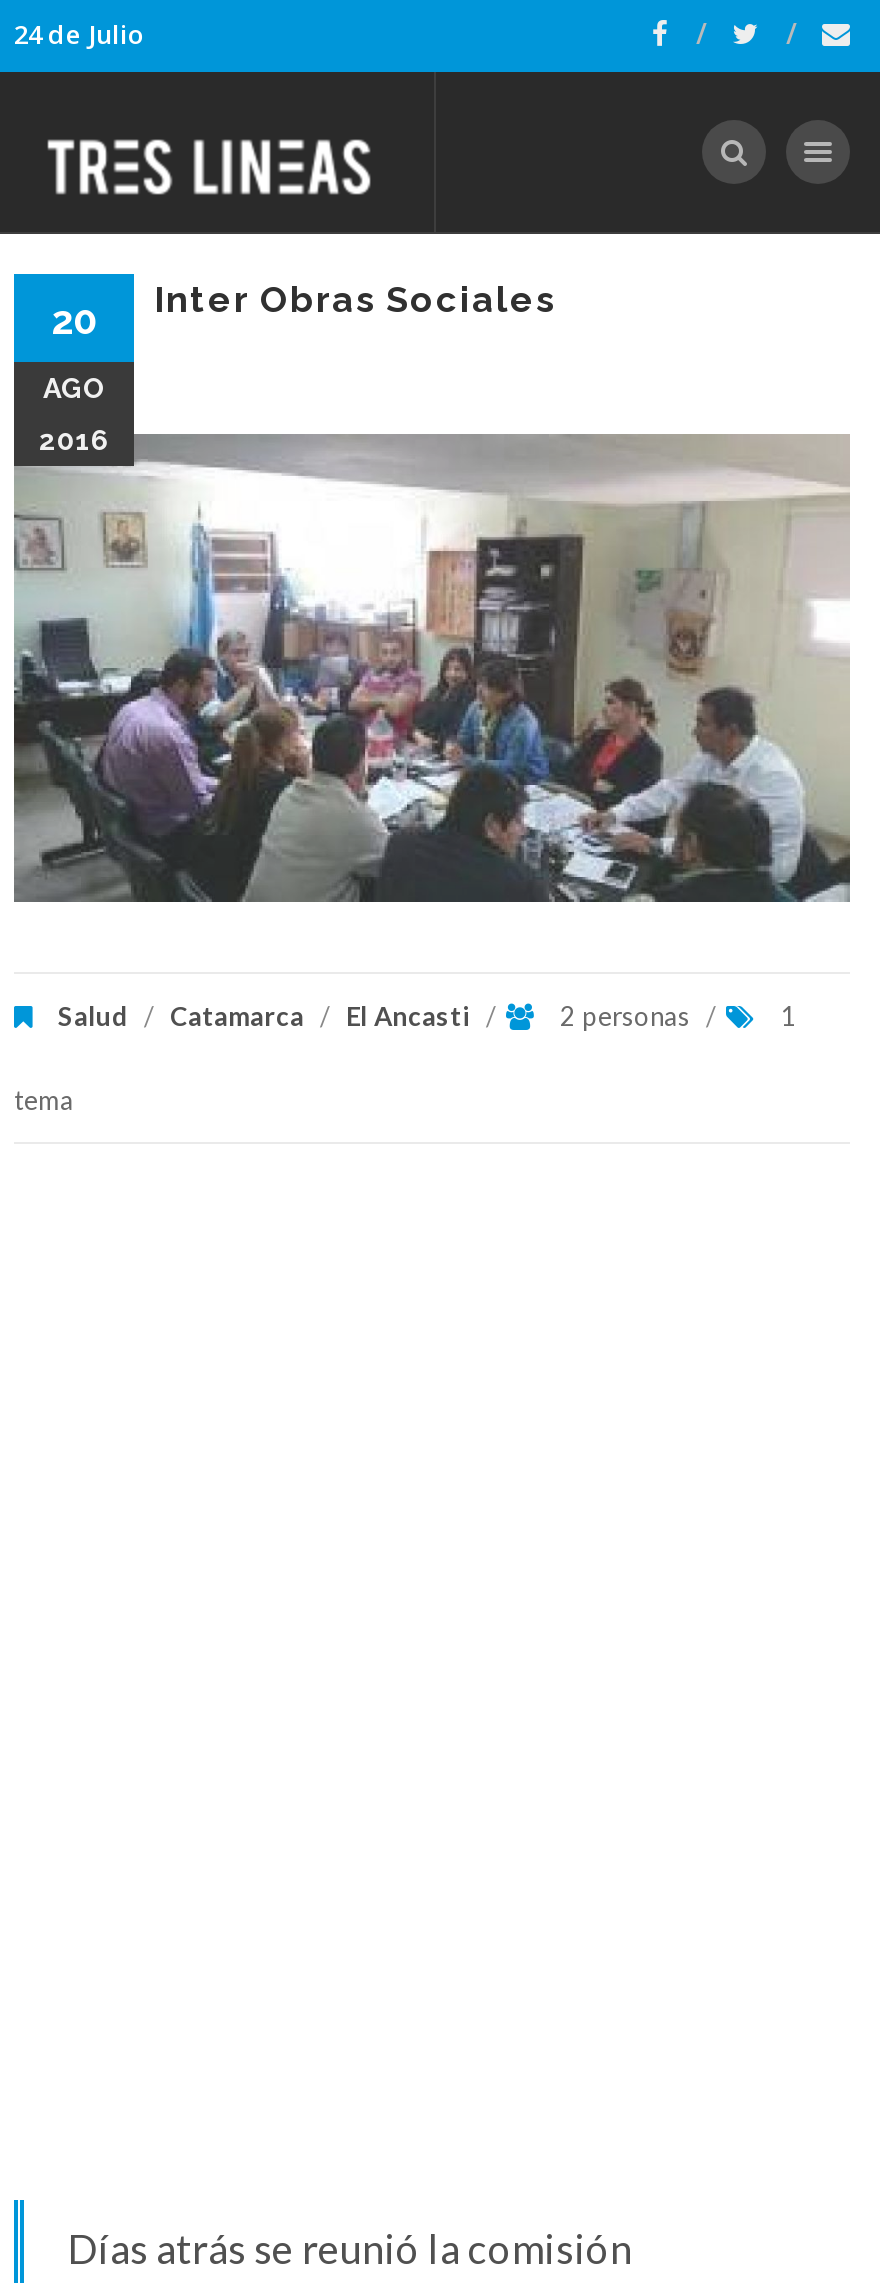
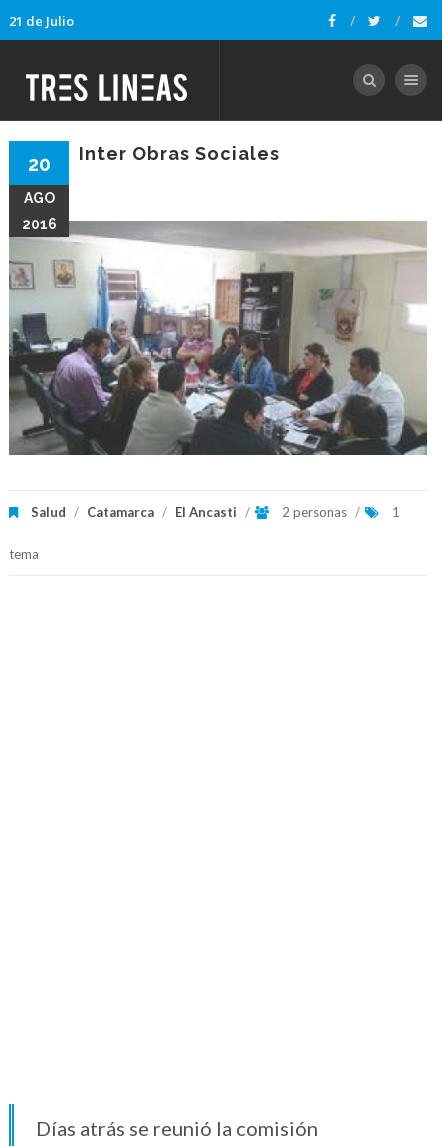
- 24 de Julio
+ 21 de Julio
